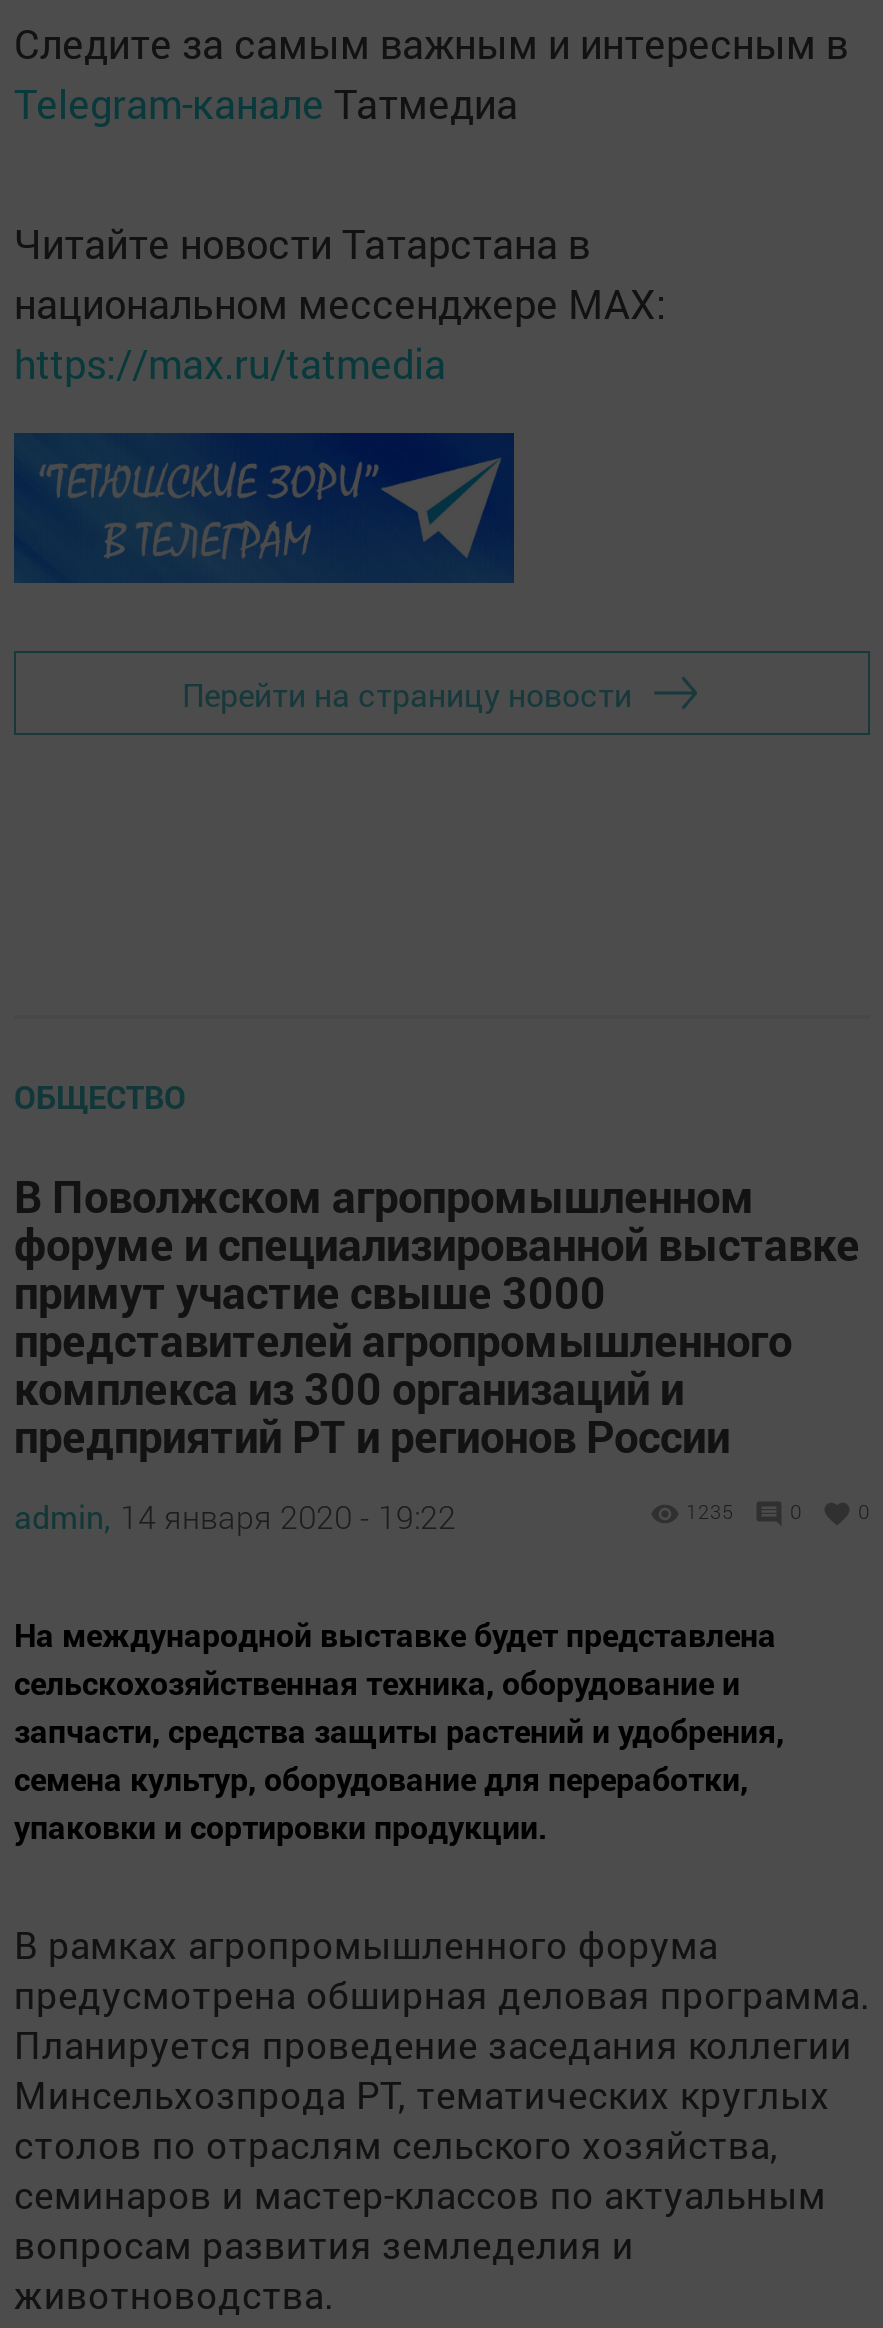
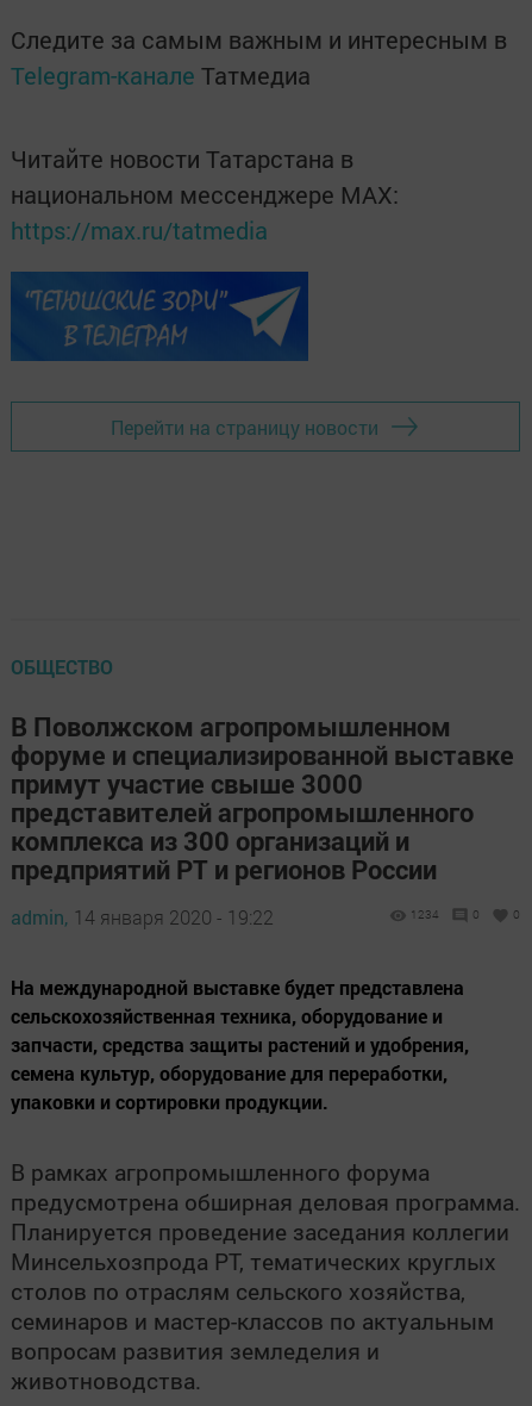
- 1235
+ 1234
